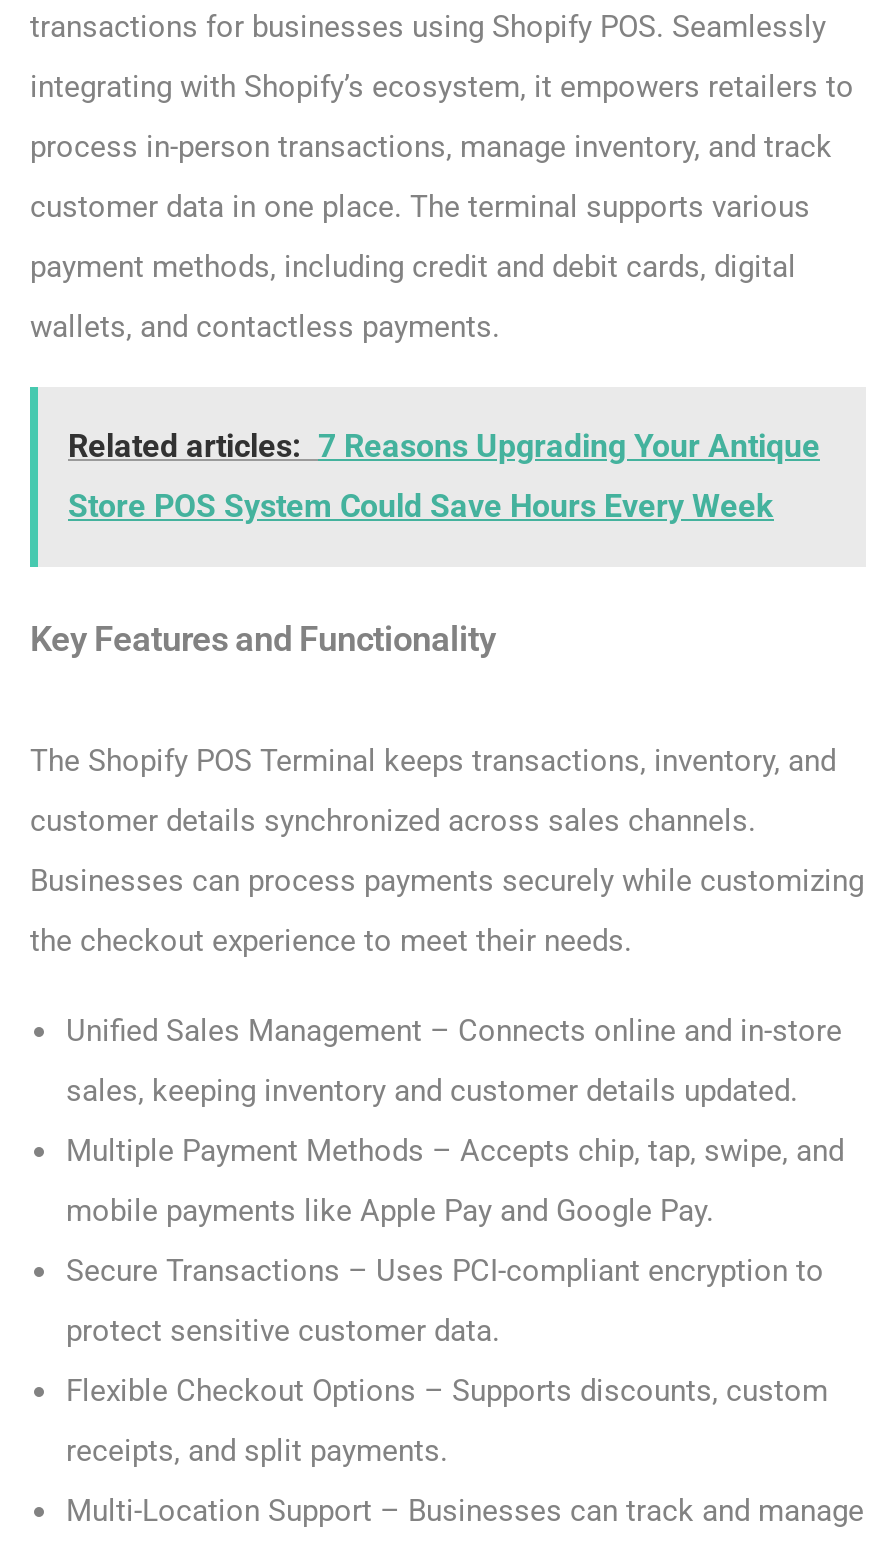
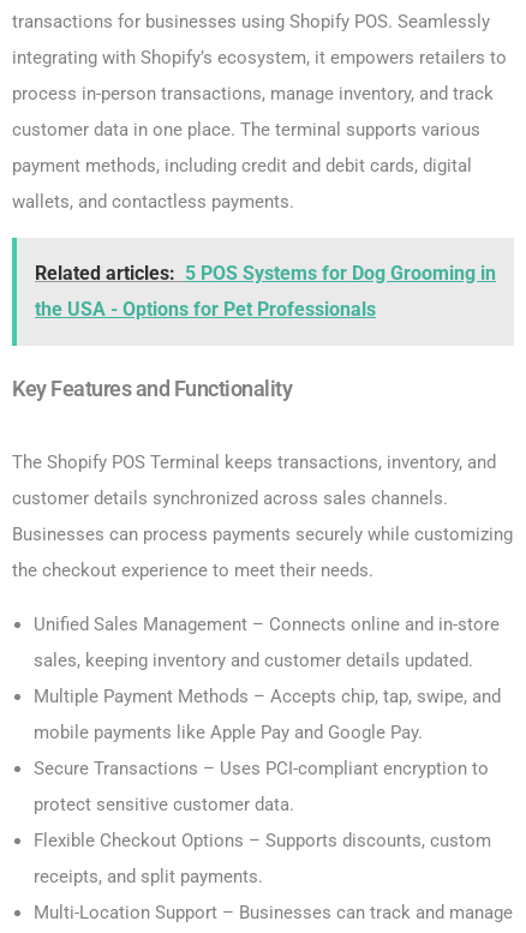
- Related articles: 7 Reasons Upgrading Your Antique
+ Related articles: 5 POS Systems for Dog Grooming in

- Store POS System Could Save Hours Every Week
+ the USA - Options for Pet Professionals
